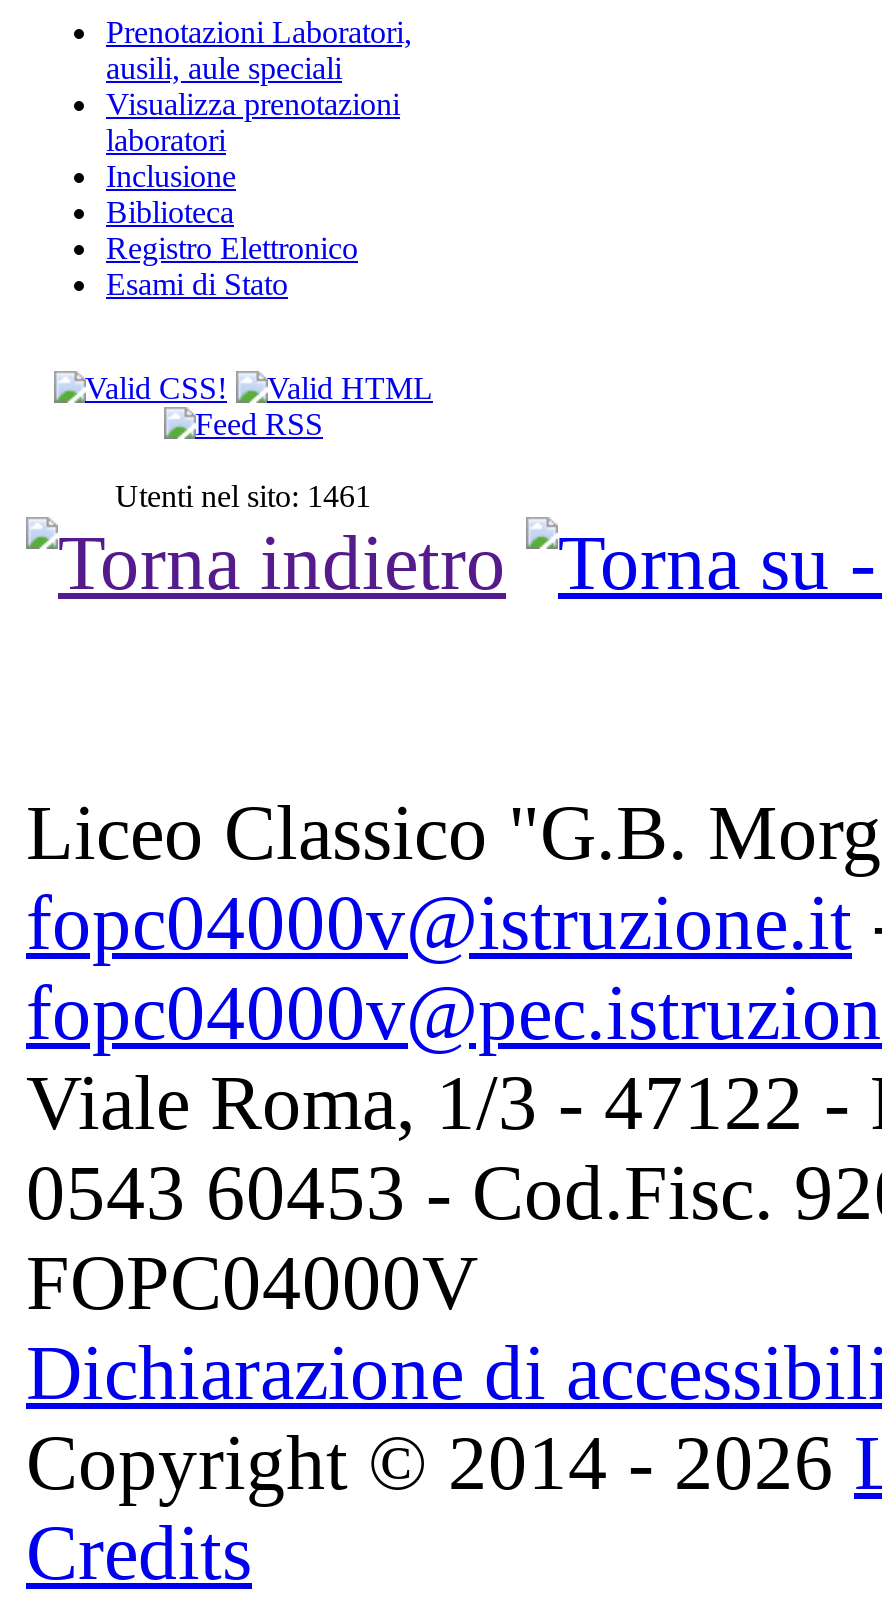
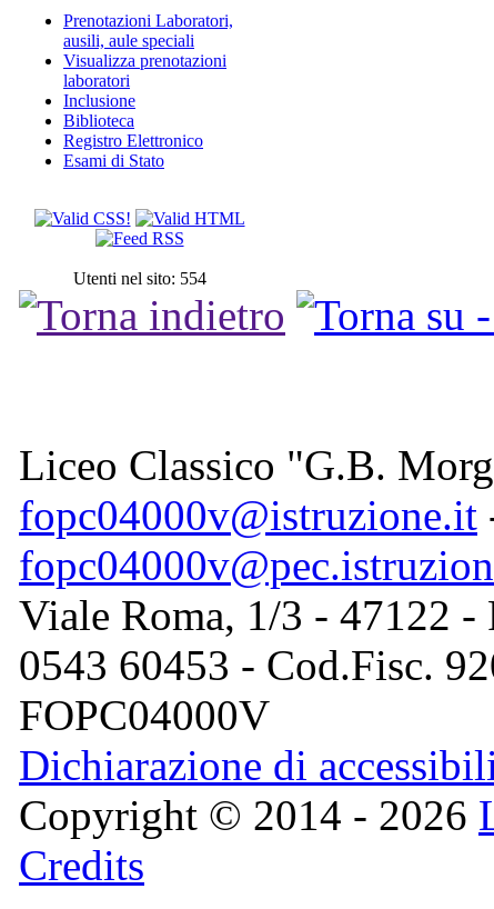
- Utenti nel sito: 1461
+ Utenti nel sito: 554
